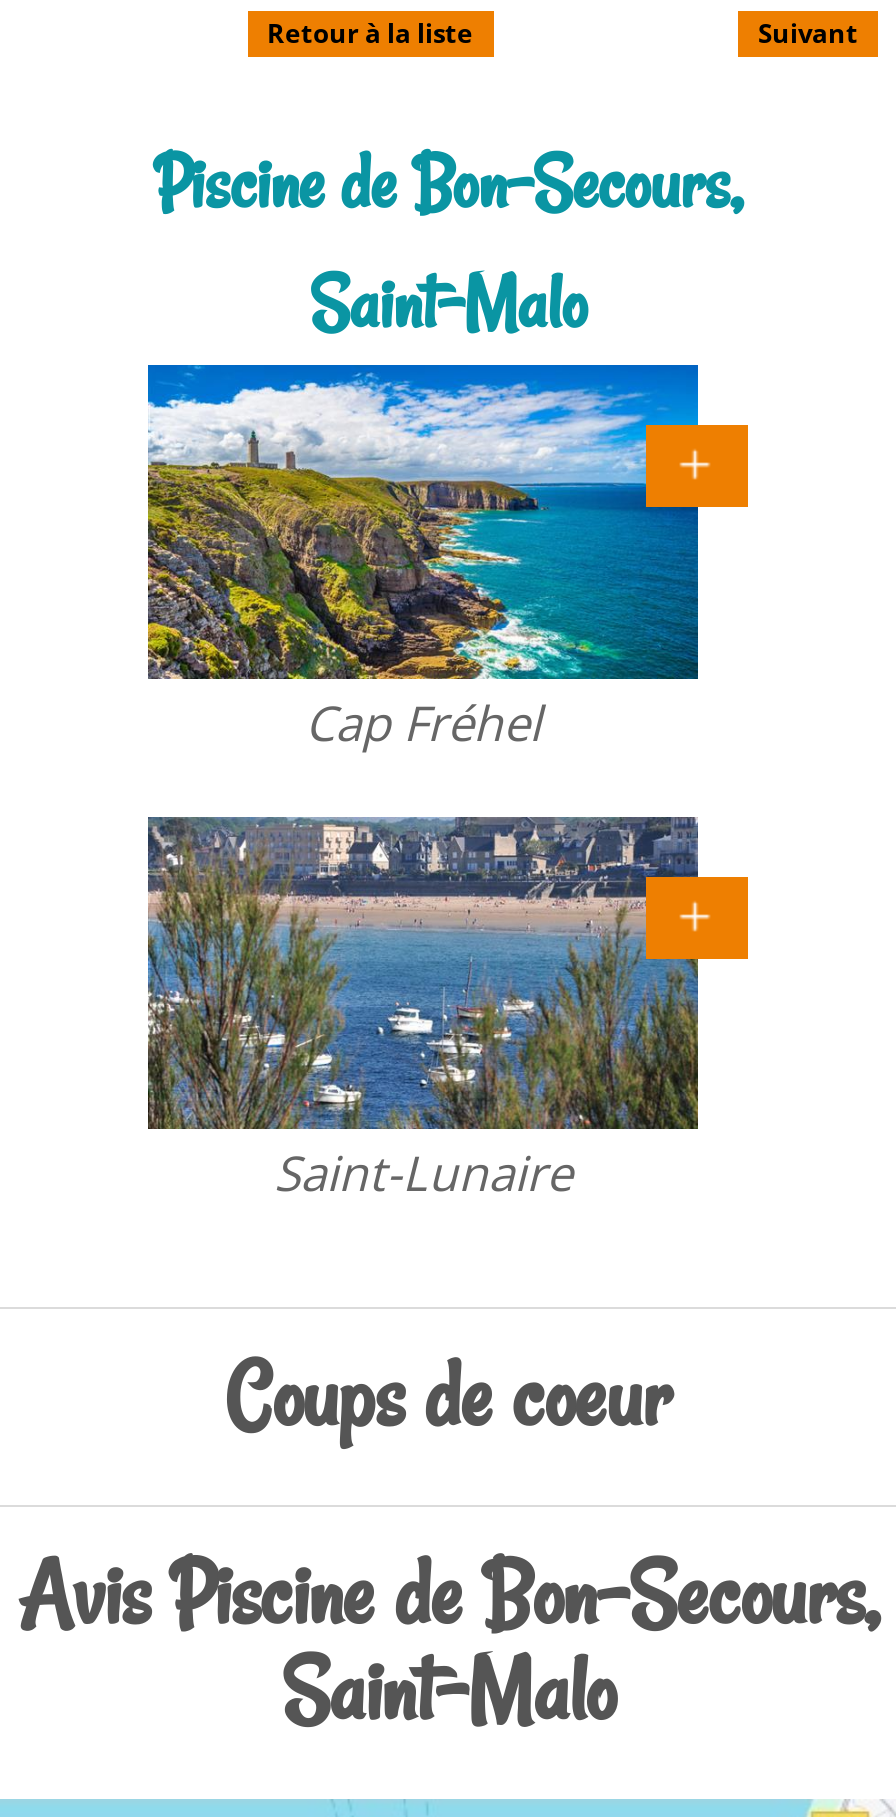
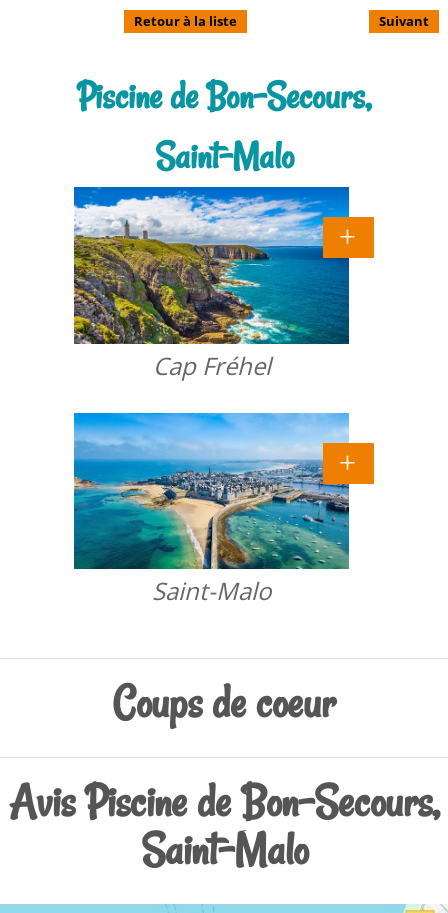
- [image]
- Saint-Lunaire
+ [image]
+ Saint-Malo
